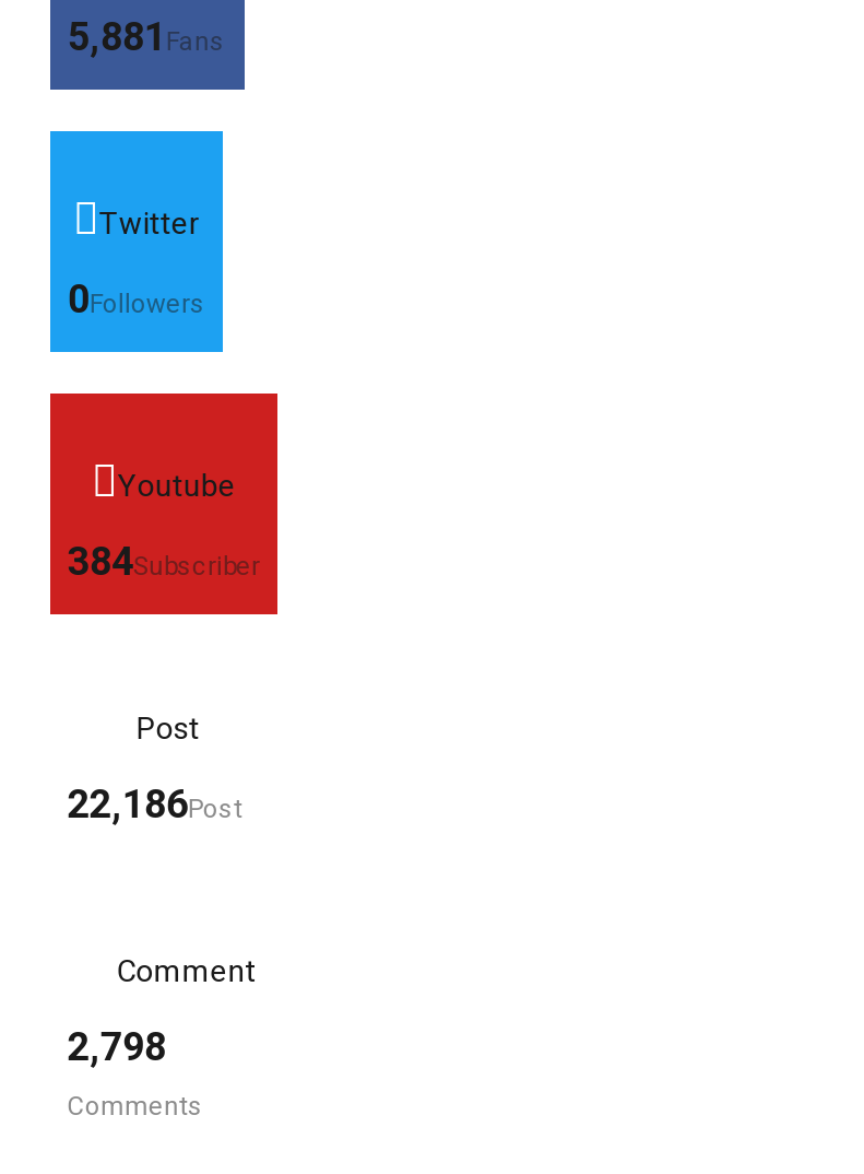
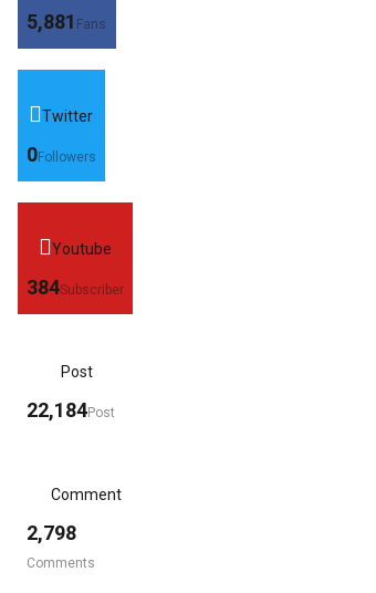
- 22,186Post
+ 22,184Post
